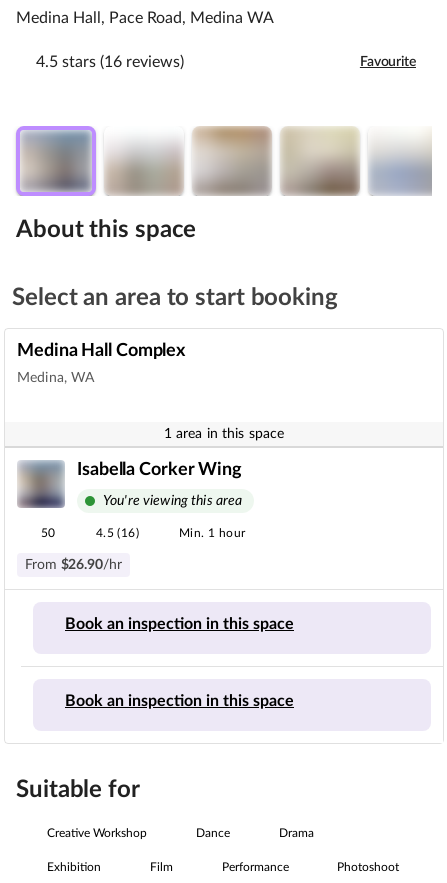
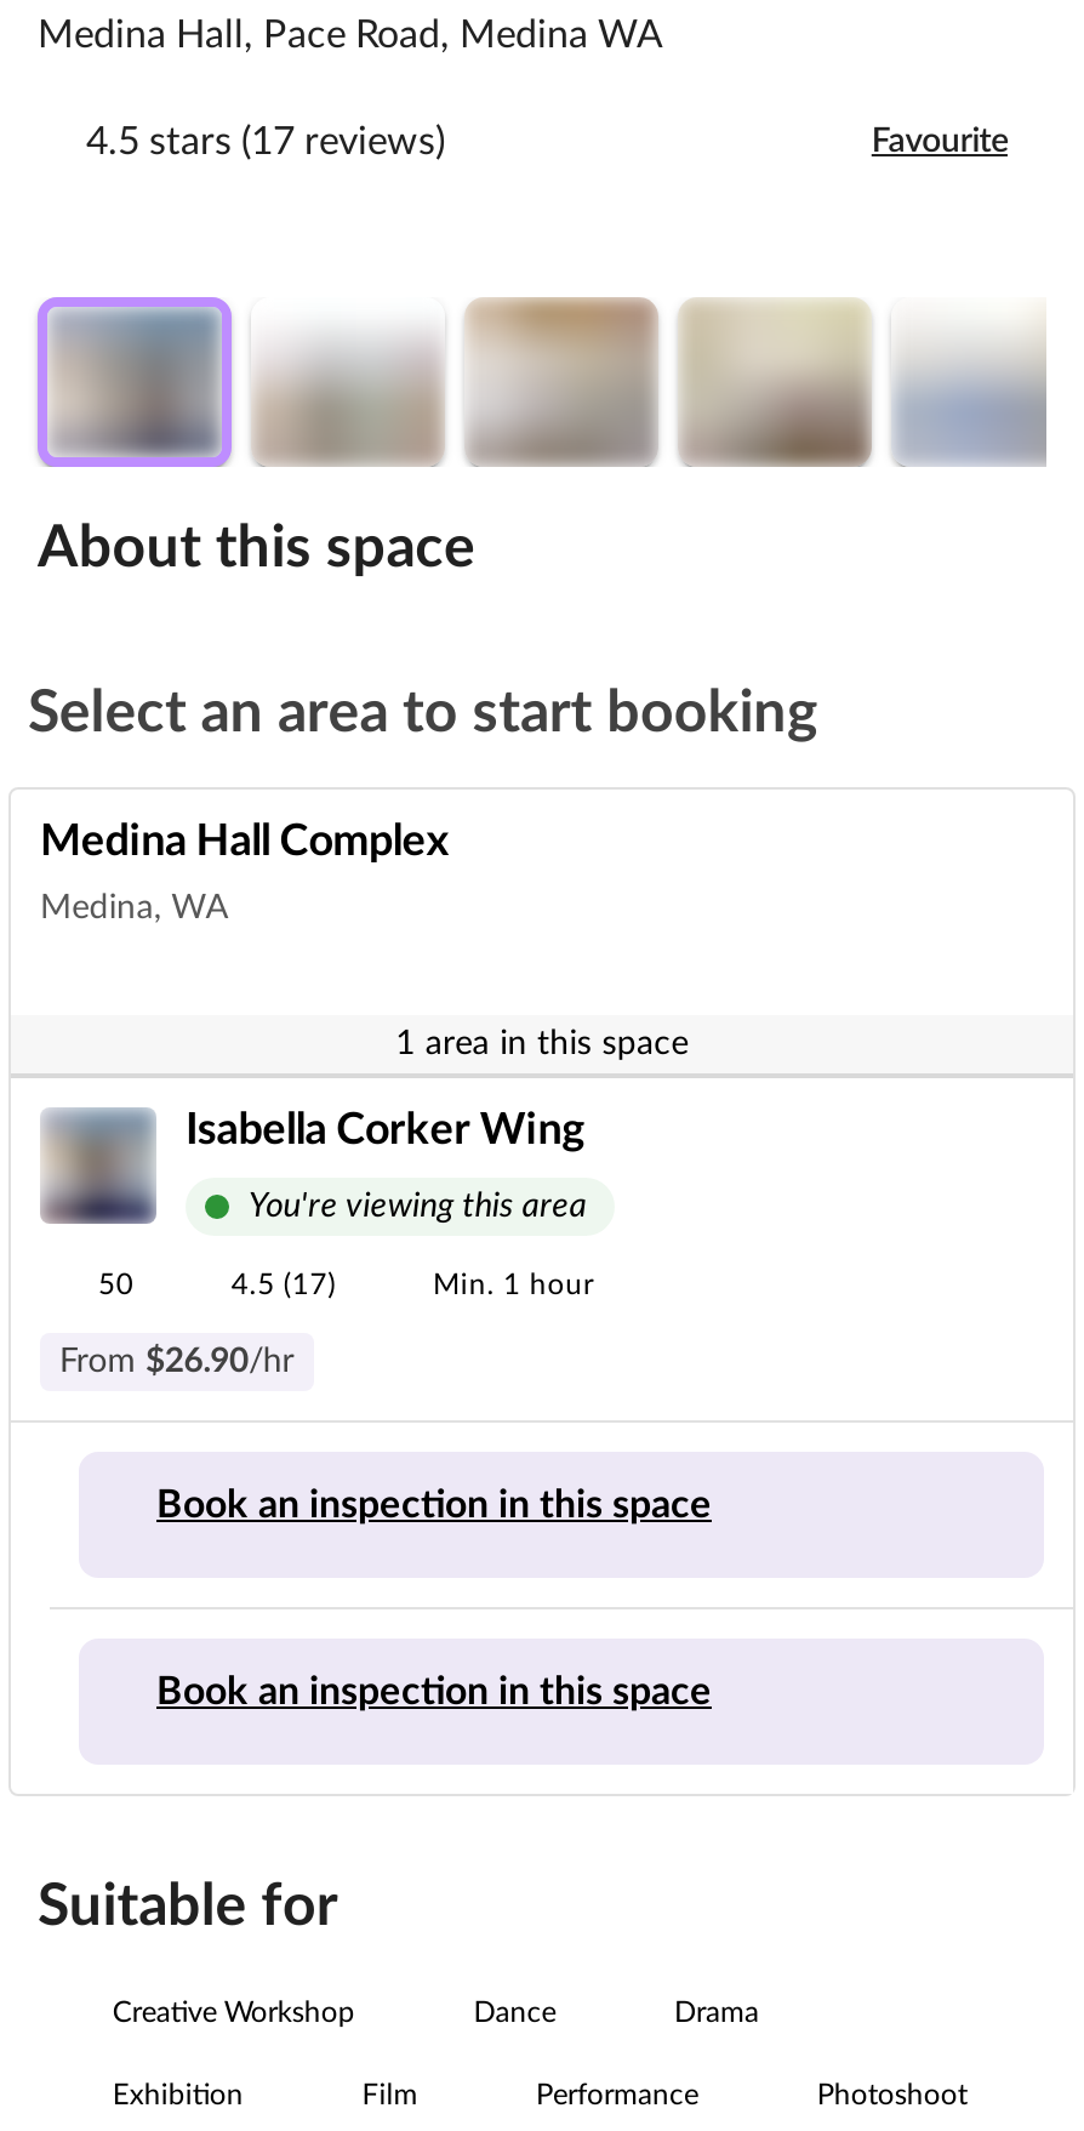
- 4.5 stars (16 reviews)
+ 4.5 stars (17 reviews)

- 4.5 (16)
+ 4.5 (17)
